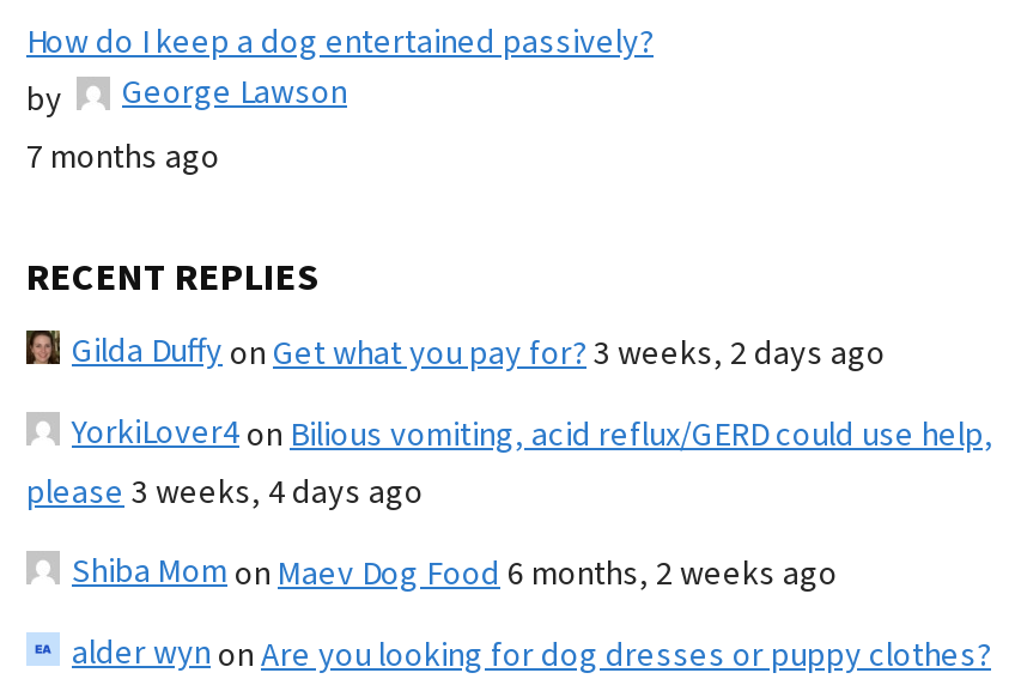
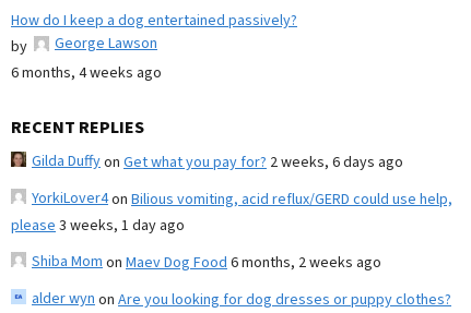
- 7 months ago
+ 6 months, 4 weeks ago

- Gilda Duffyon Get what you pay for? 3 weeks, 2 days ago
+ Gilda Duffyon Get what you pay for? 2 weeks, 6 days ago

- please 3 weeks, 4 days ago
+ please 3 weeks, 1 day ago
